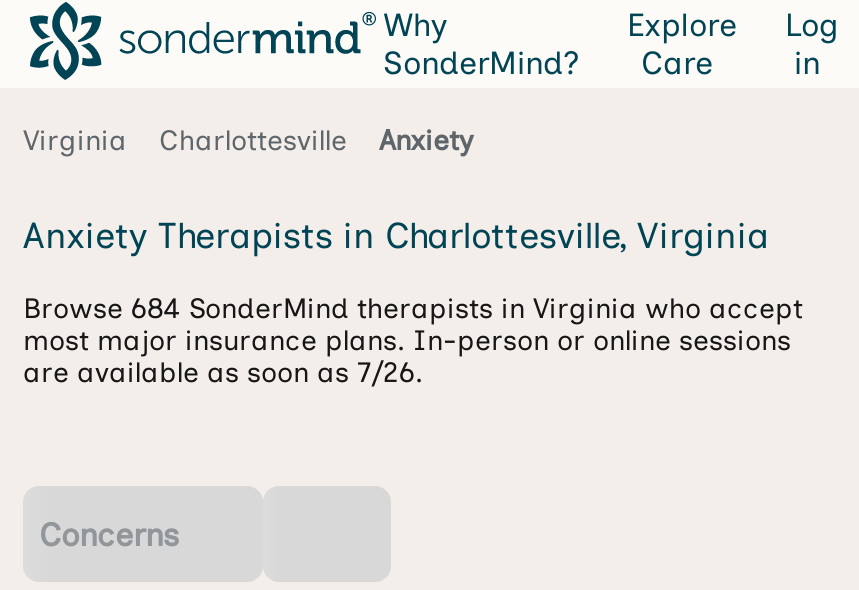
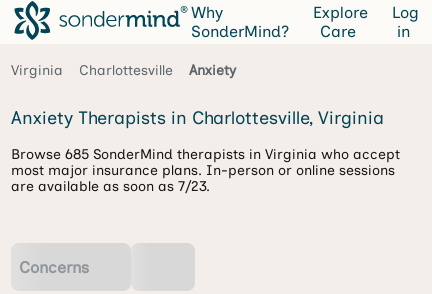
- Browse 684 SonderMind therapists in Virginia who accept
+ Browse 685 SonderMind therapists in Virginia who accept

- are available as soon as 7/26.
+ are available as soon as 7/23.
